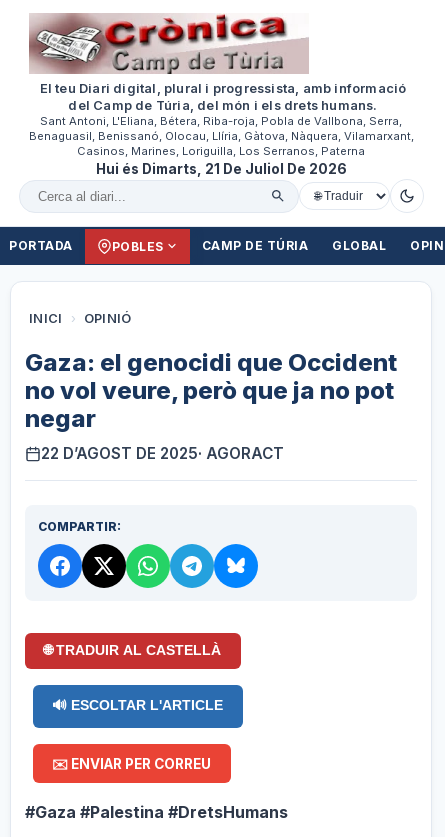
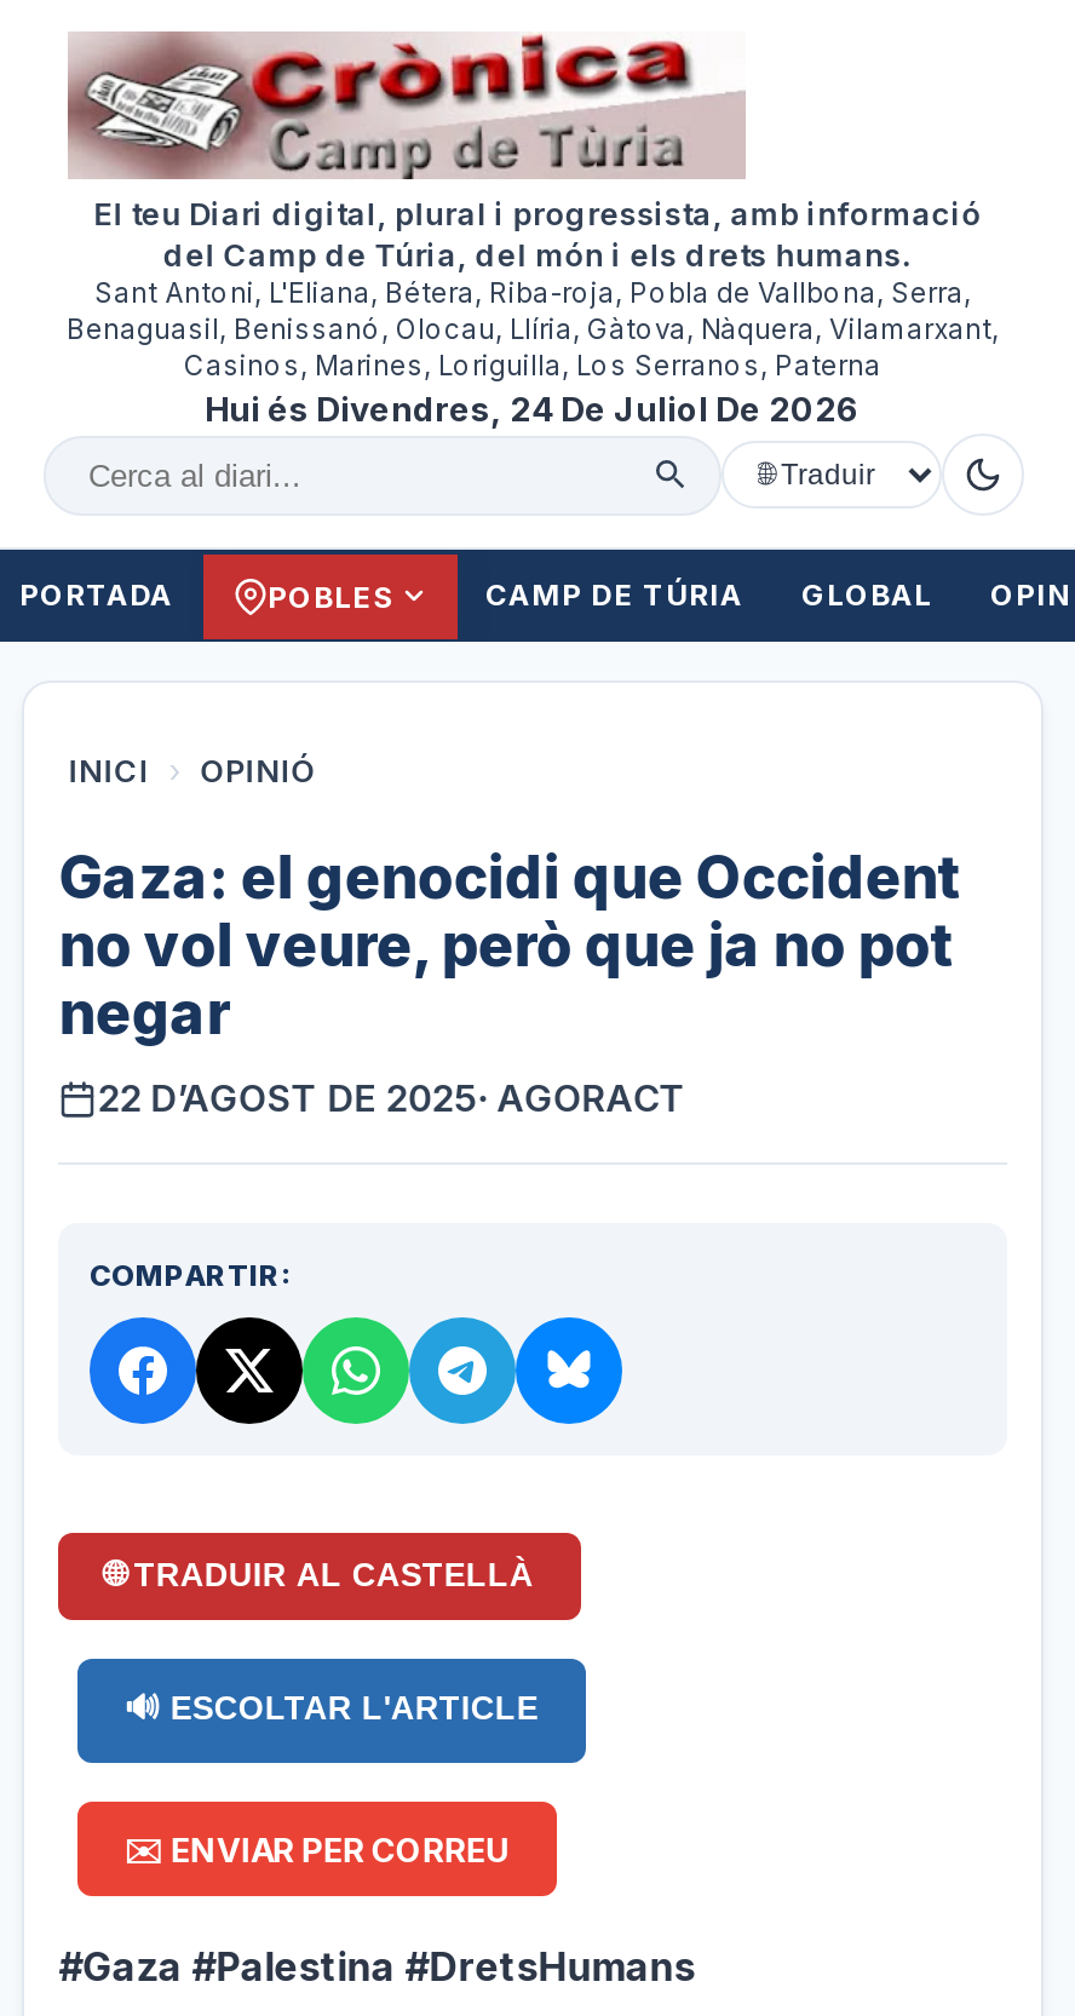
- Hui és Dimarts, 21 De Juliol De 2026
+ Hui és Divendres, 24 De Juliol De 2026
